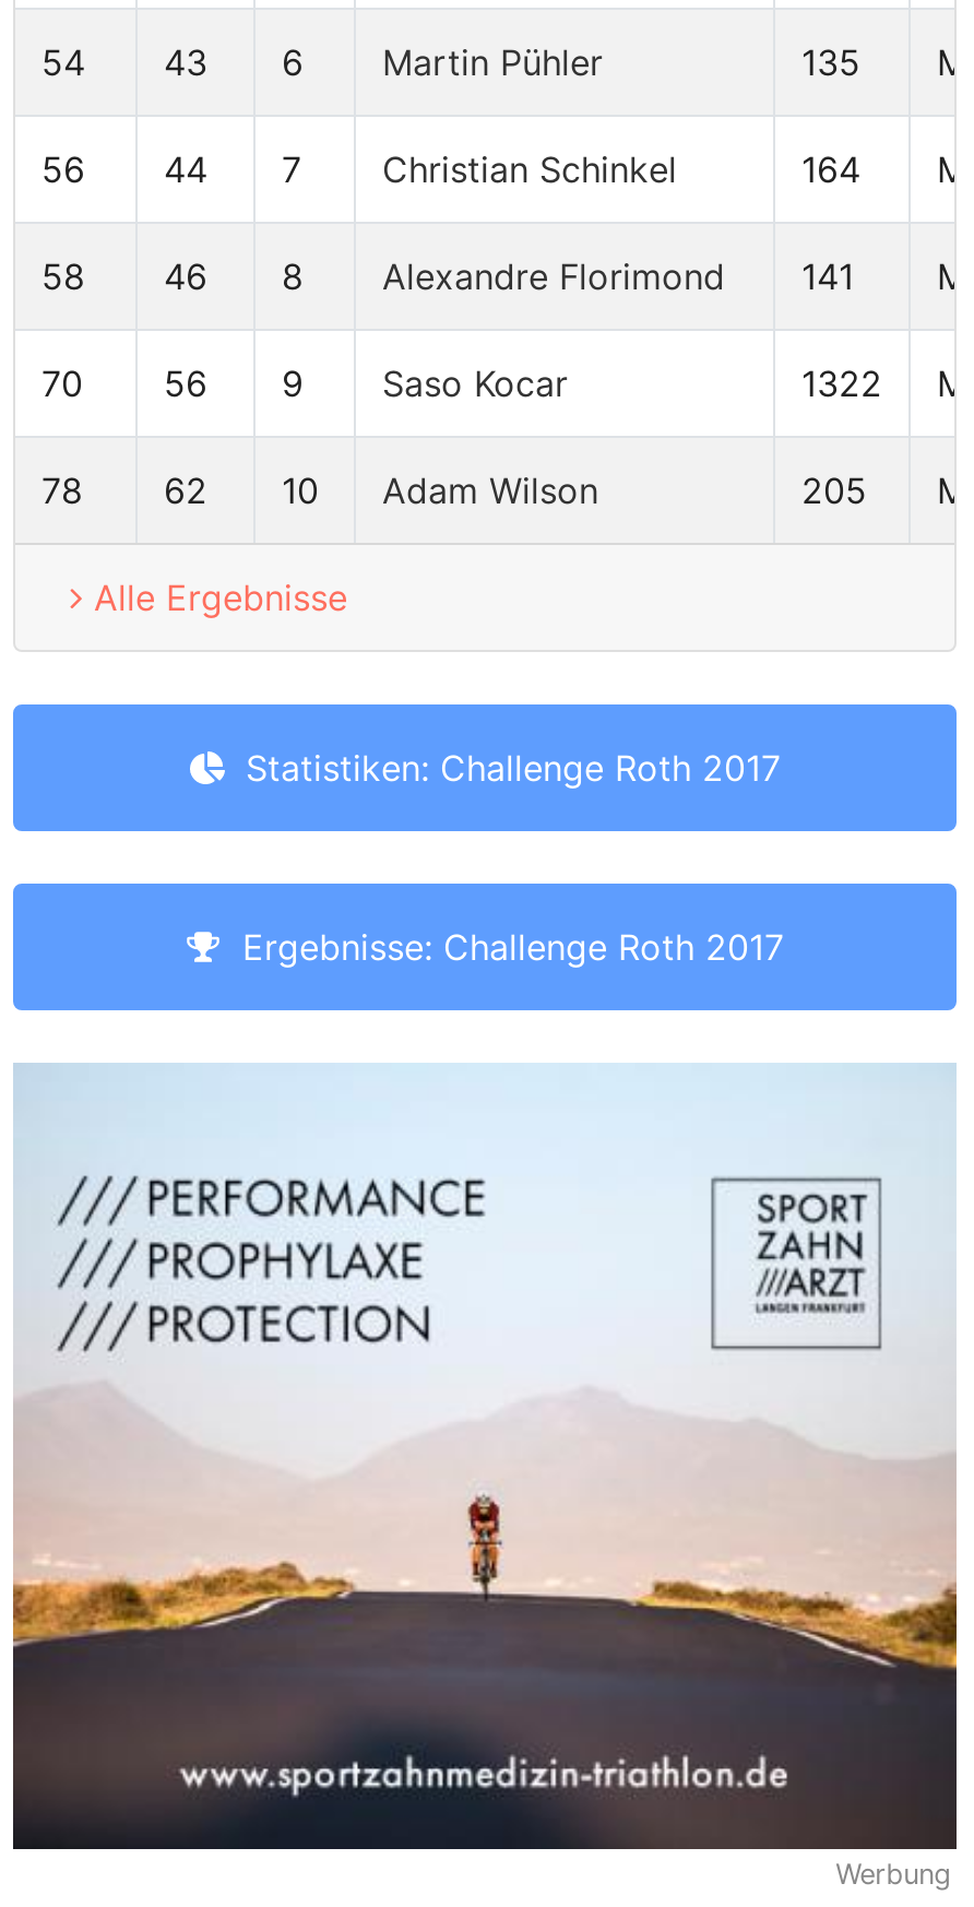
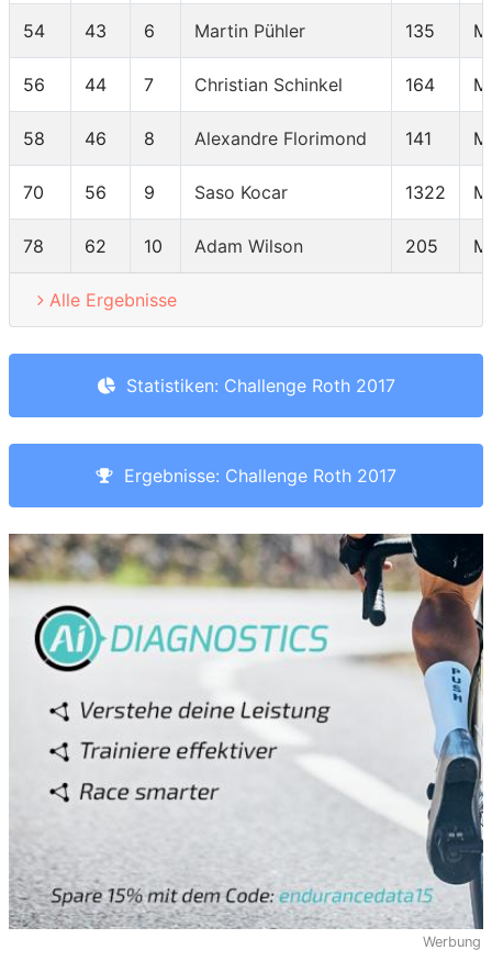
- [image]
+ [image]
